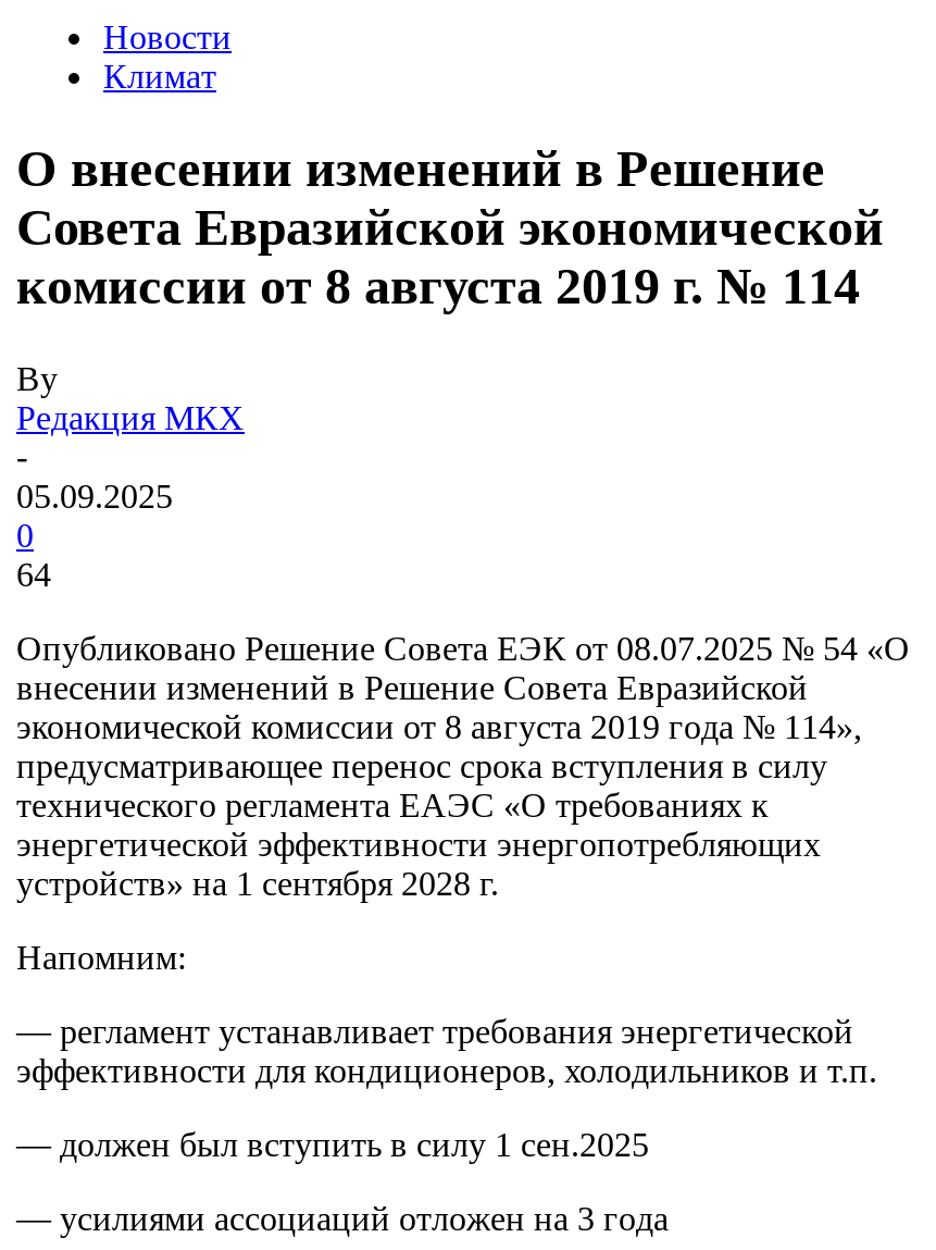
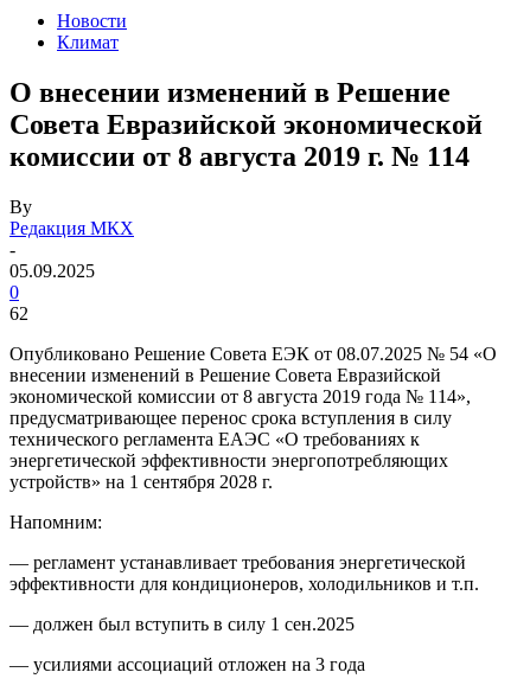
- 64
+ 62
